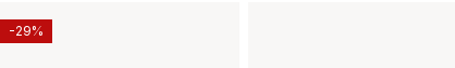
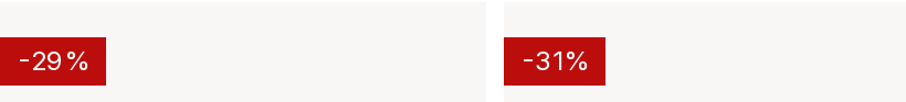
+ -31%
